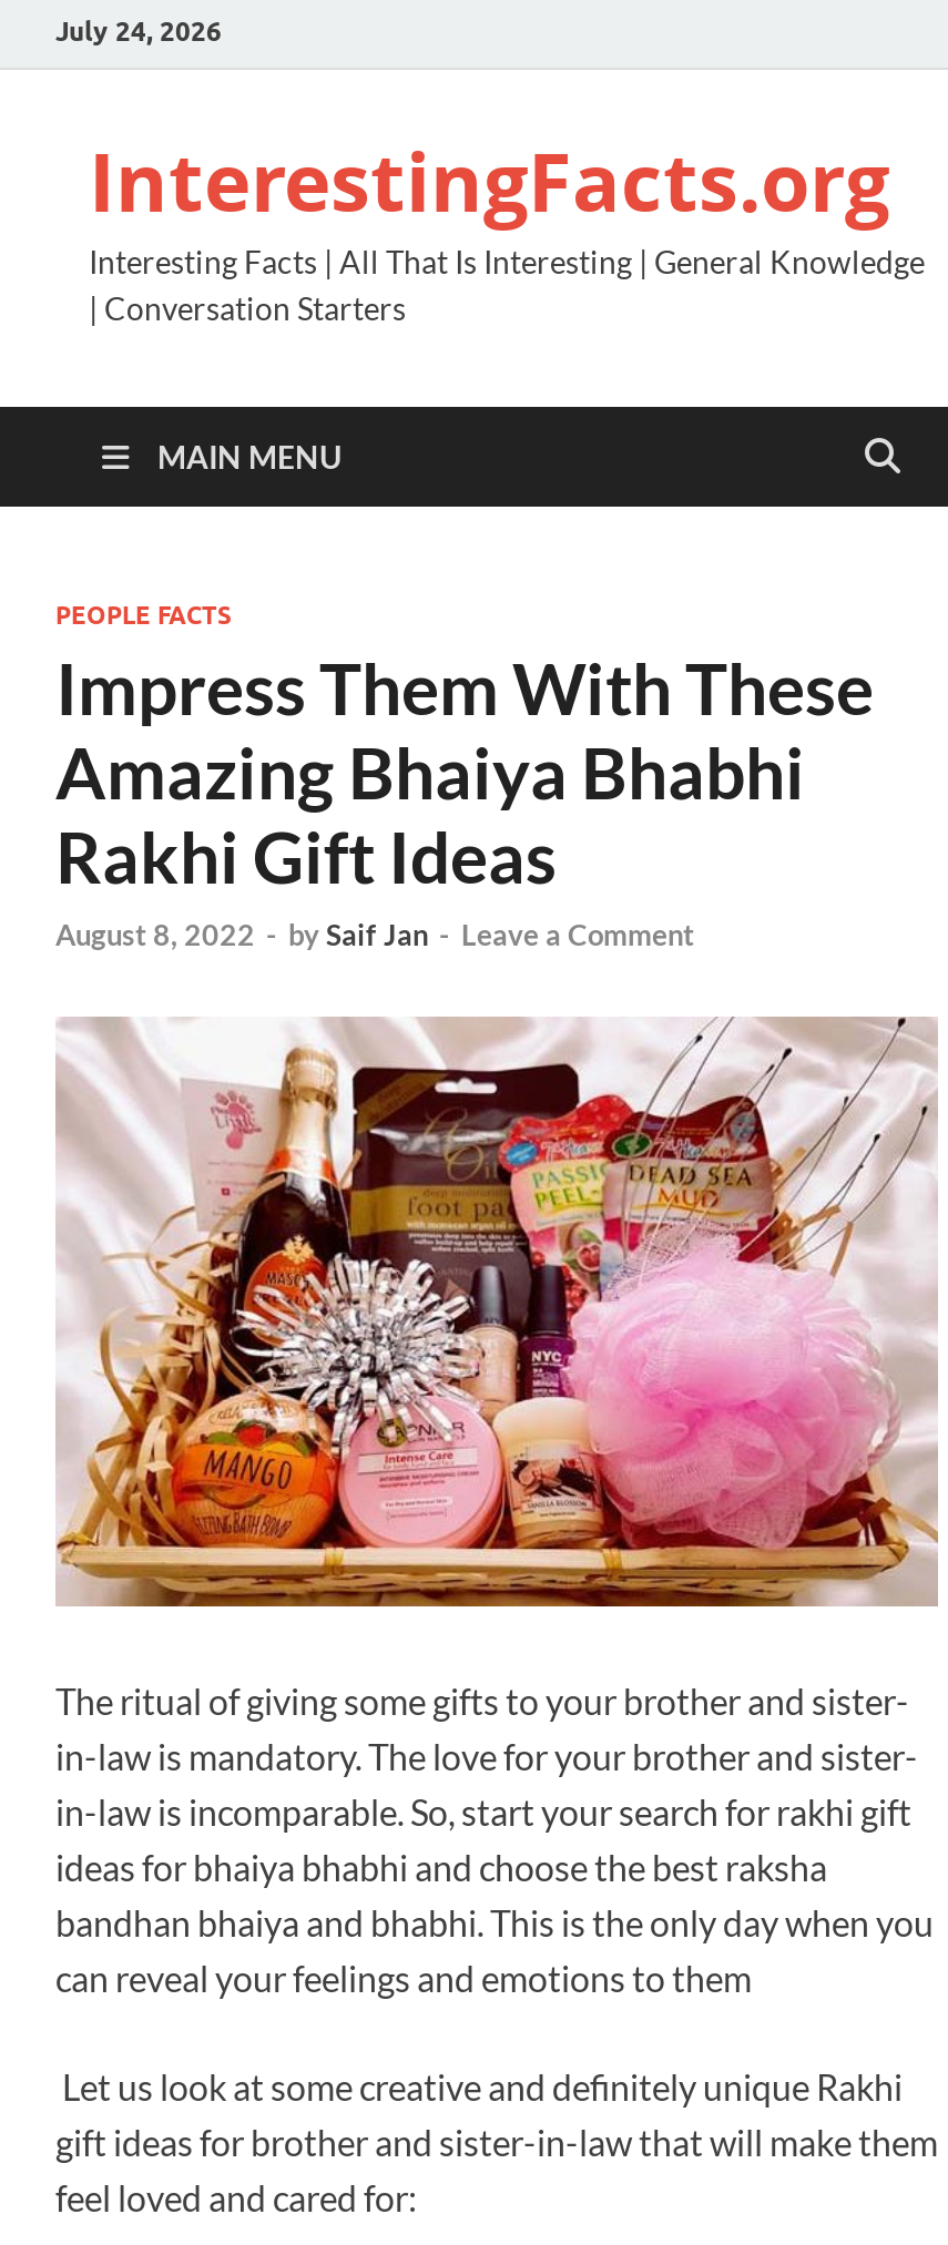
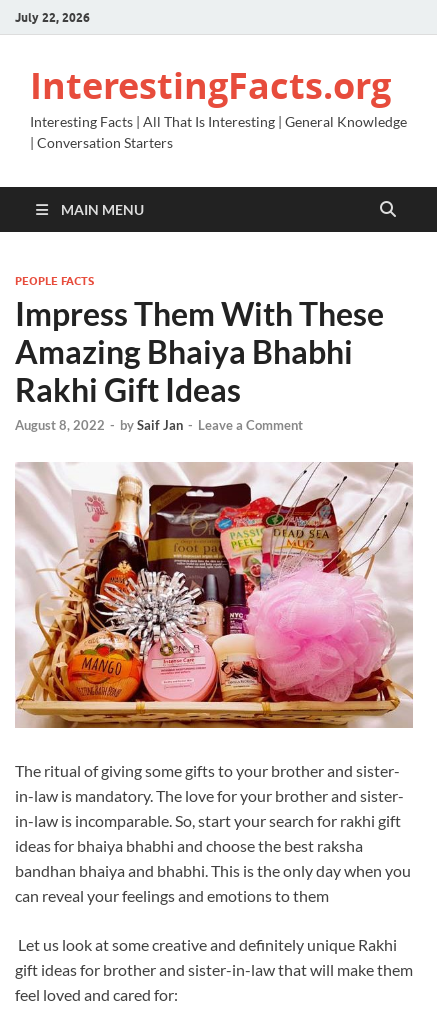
- July 24, 2026
+ July 22, 2026
